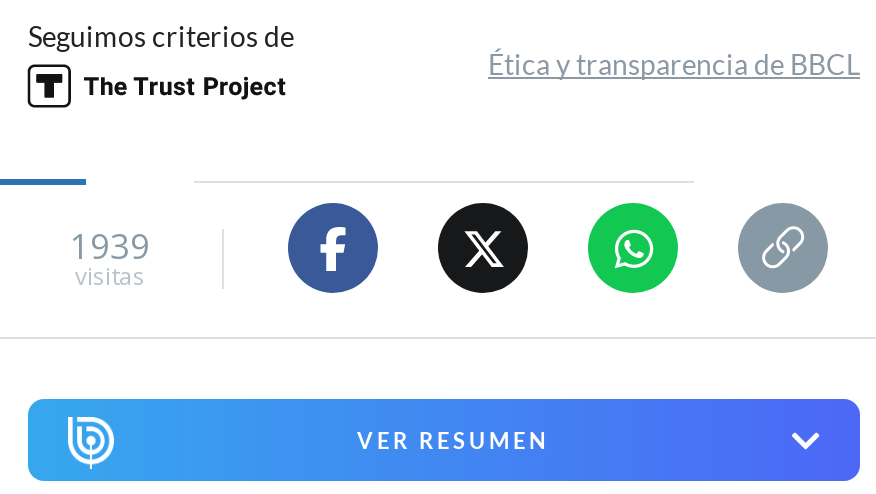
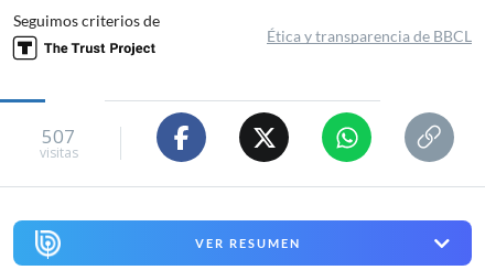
- 1939
+ 507
